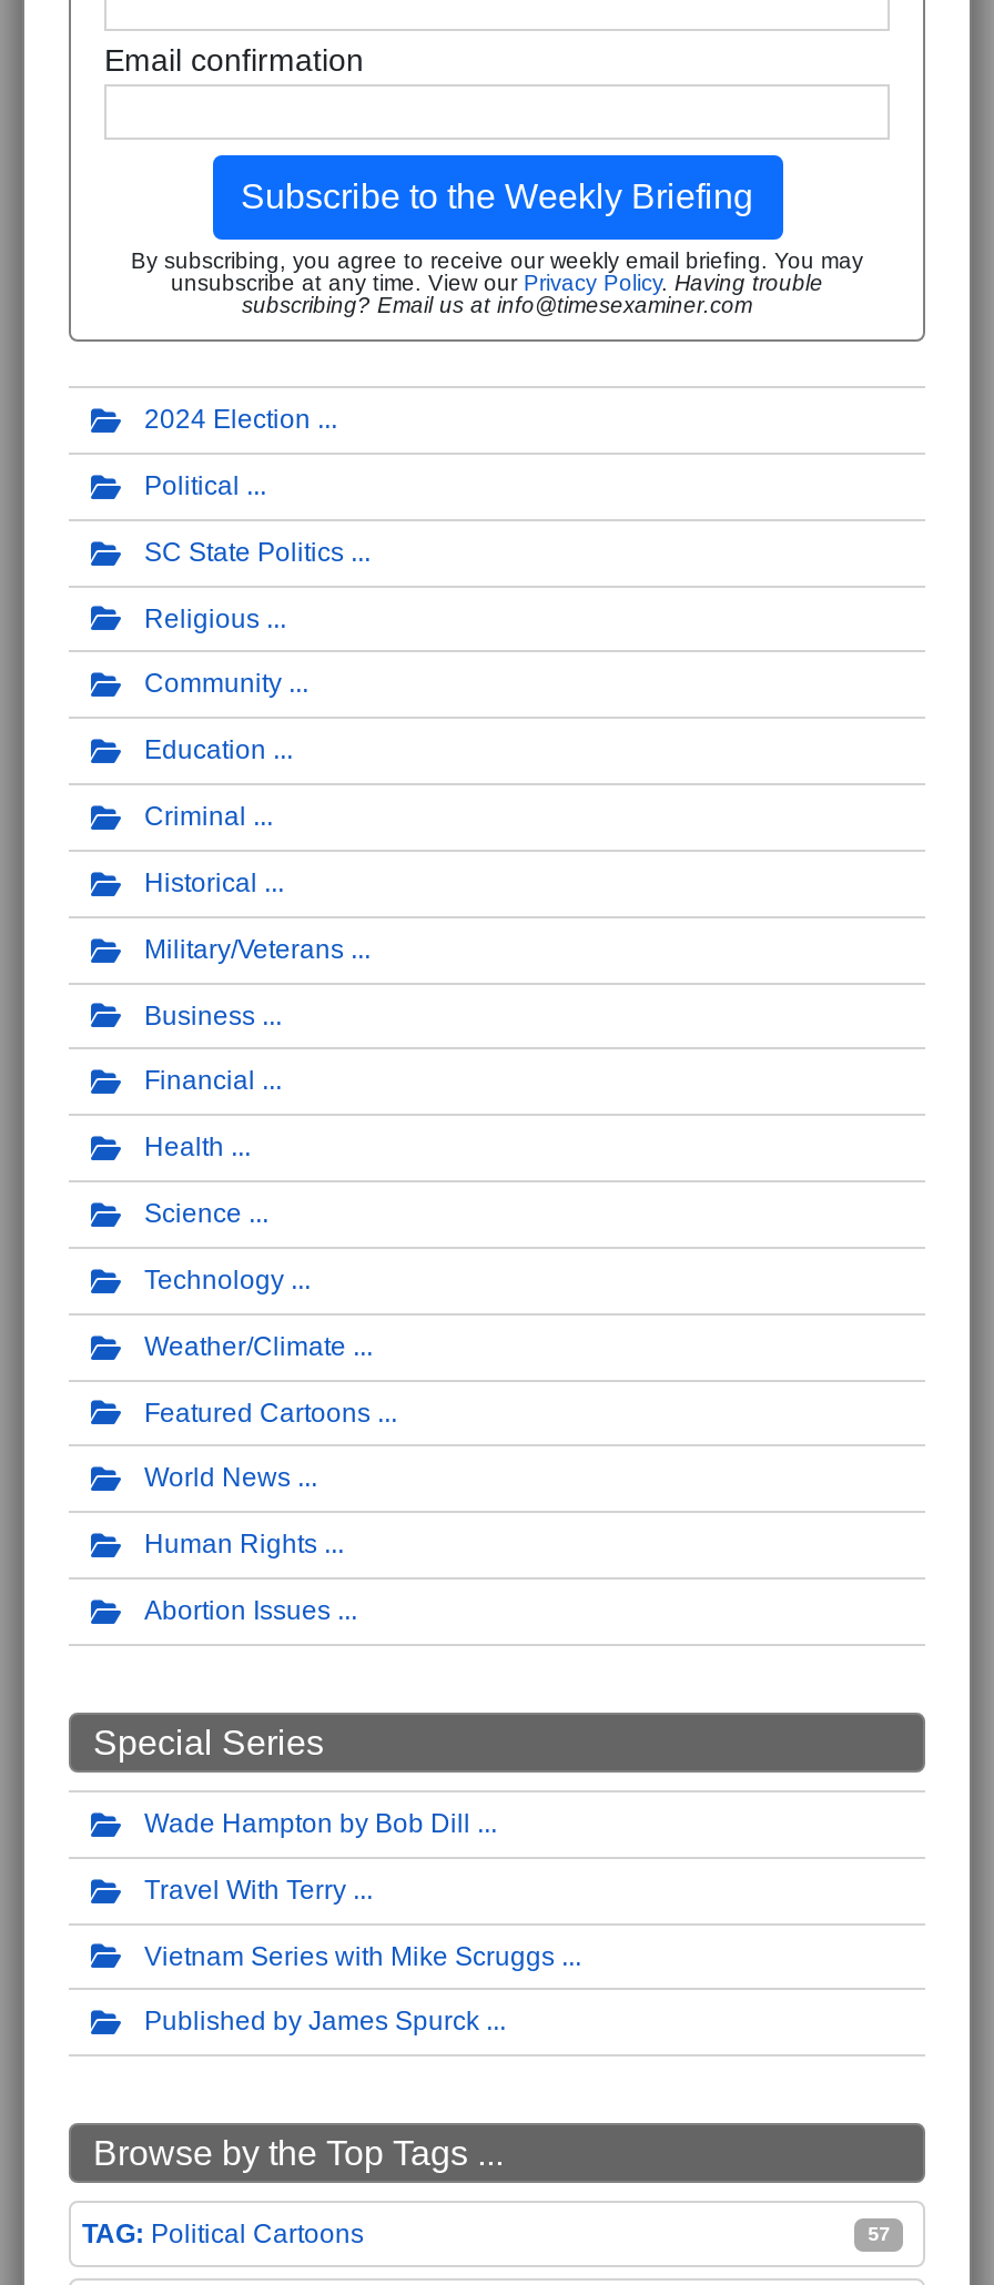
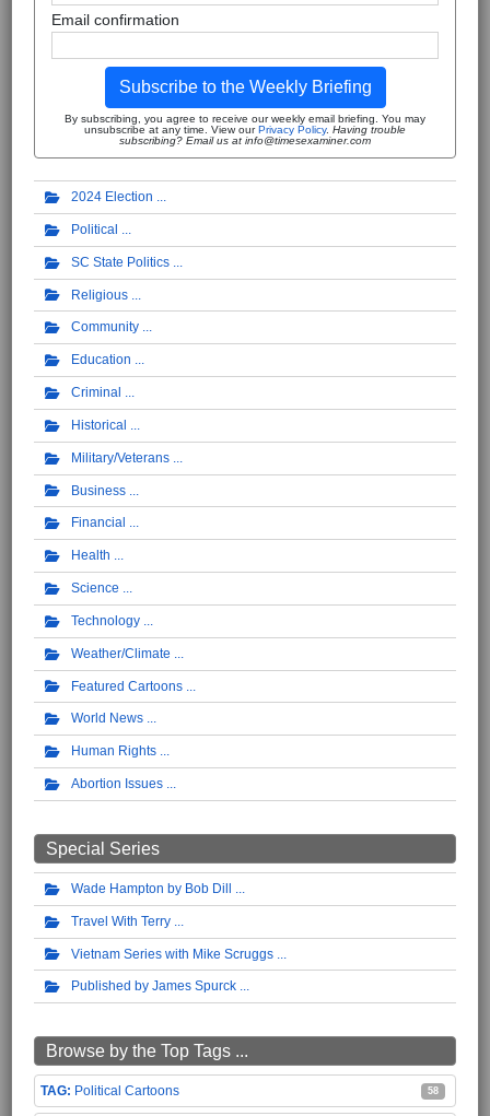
- 57
+ 58
